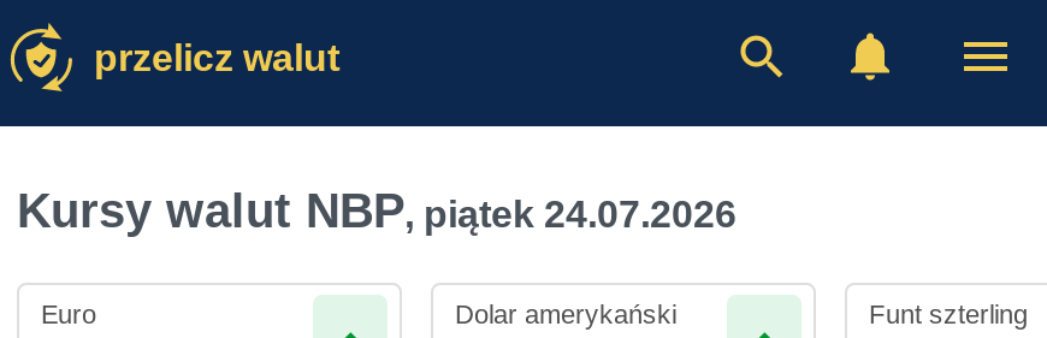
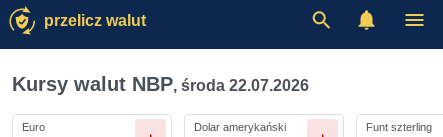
- Kursy walut NBP, piątek 24.07.2026
+ Kursy walut NBP, środa 22.07.2026
